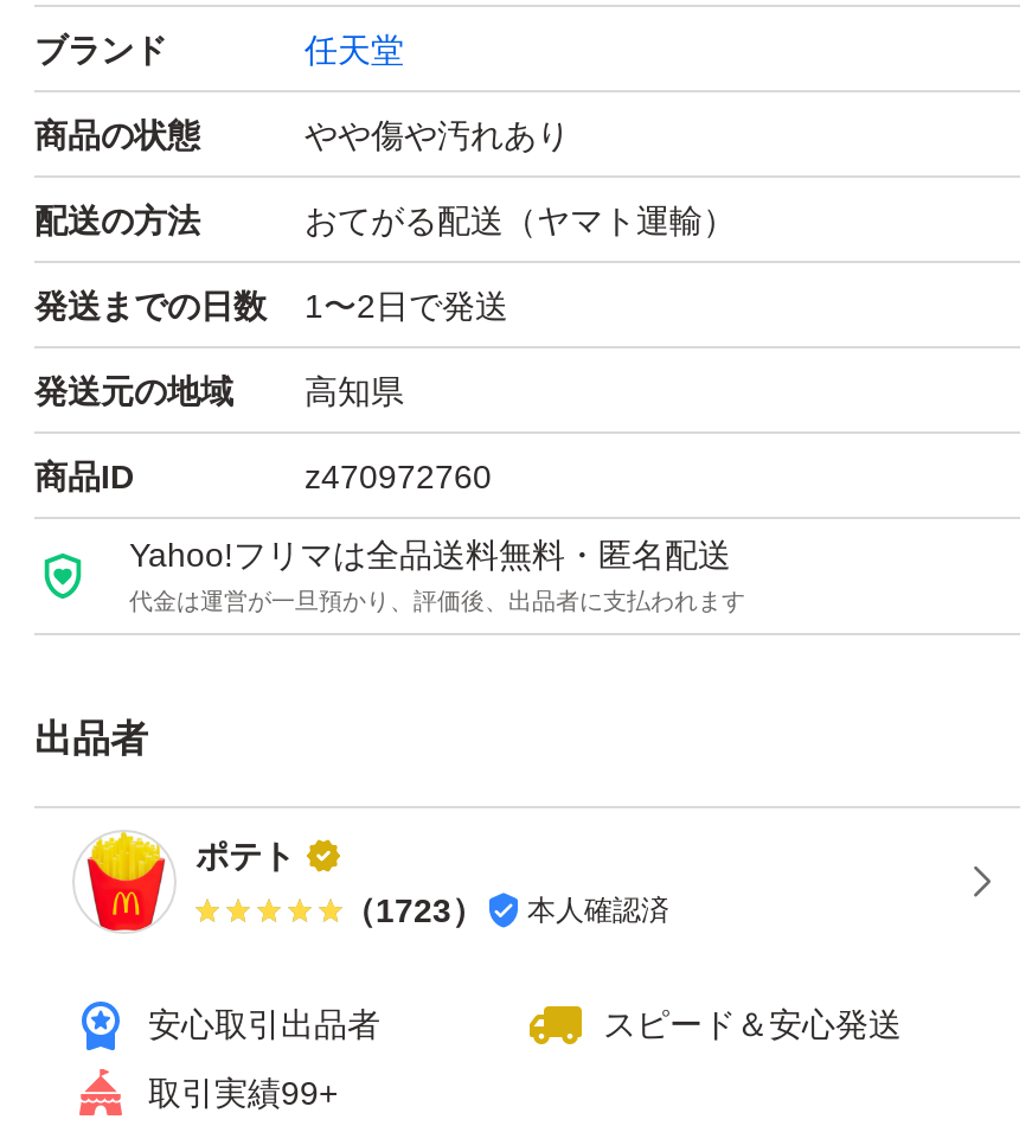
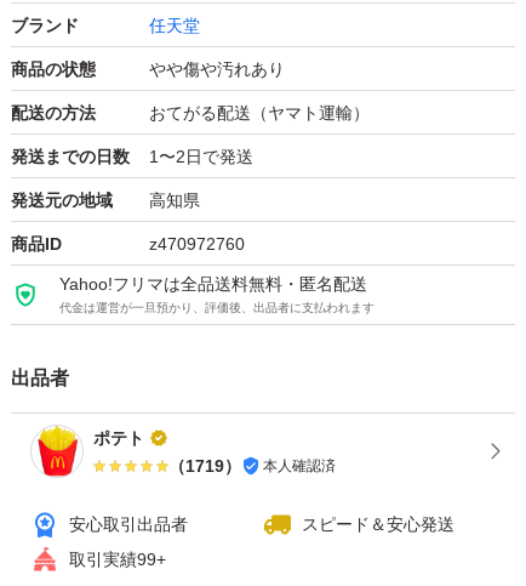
- （1723） 本人確認済
+ （1719） 本人確認済
